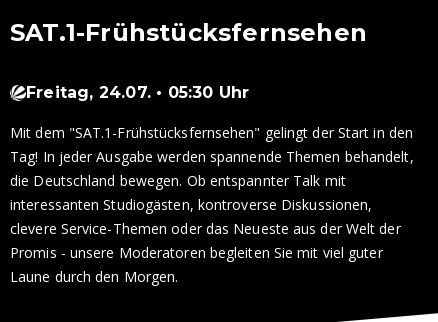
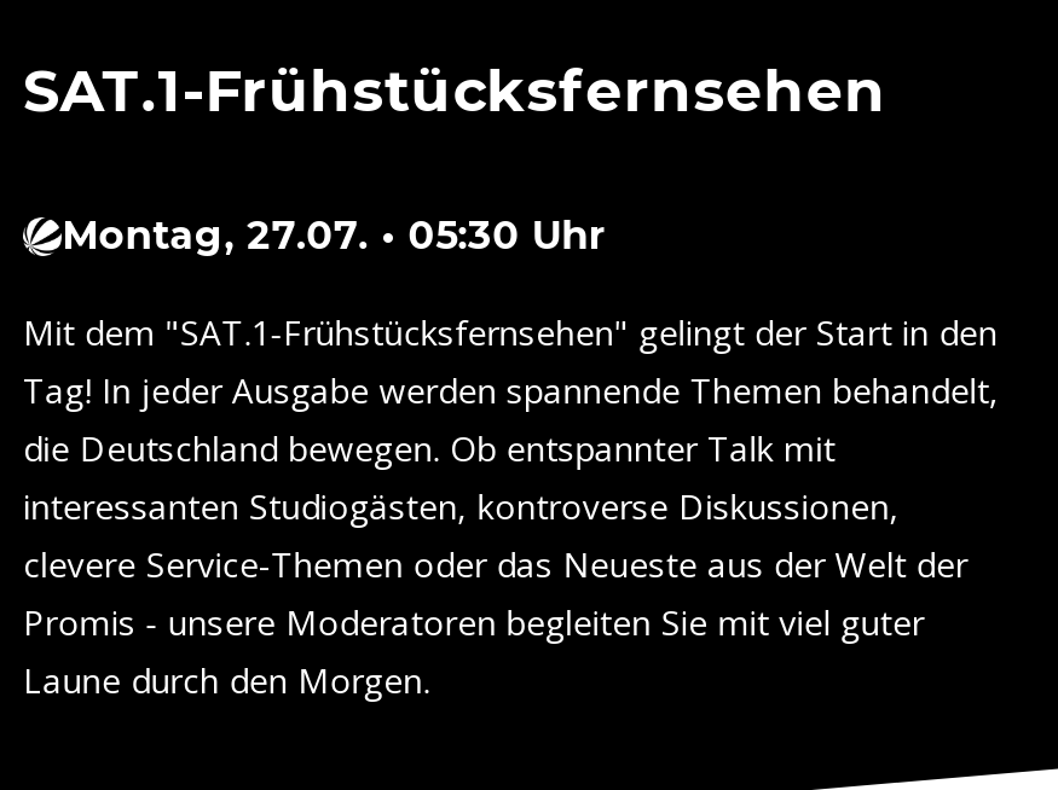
- Freitag, 24.07. • 05:30 Uhr
+ Montag, 27.07. • 05:30 Uhr
